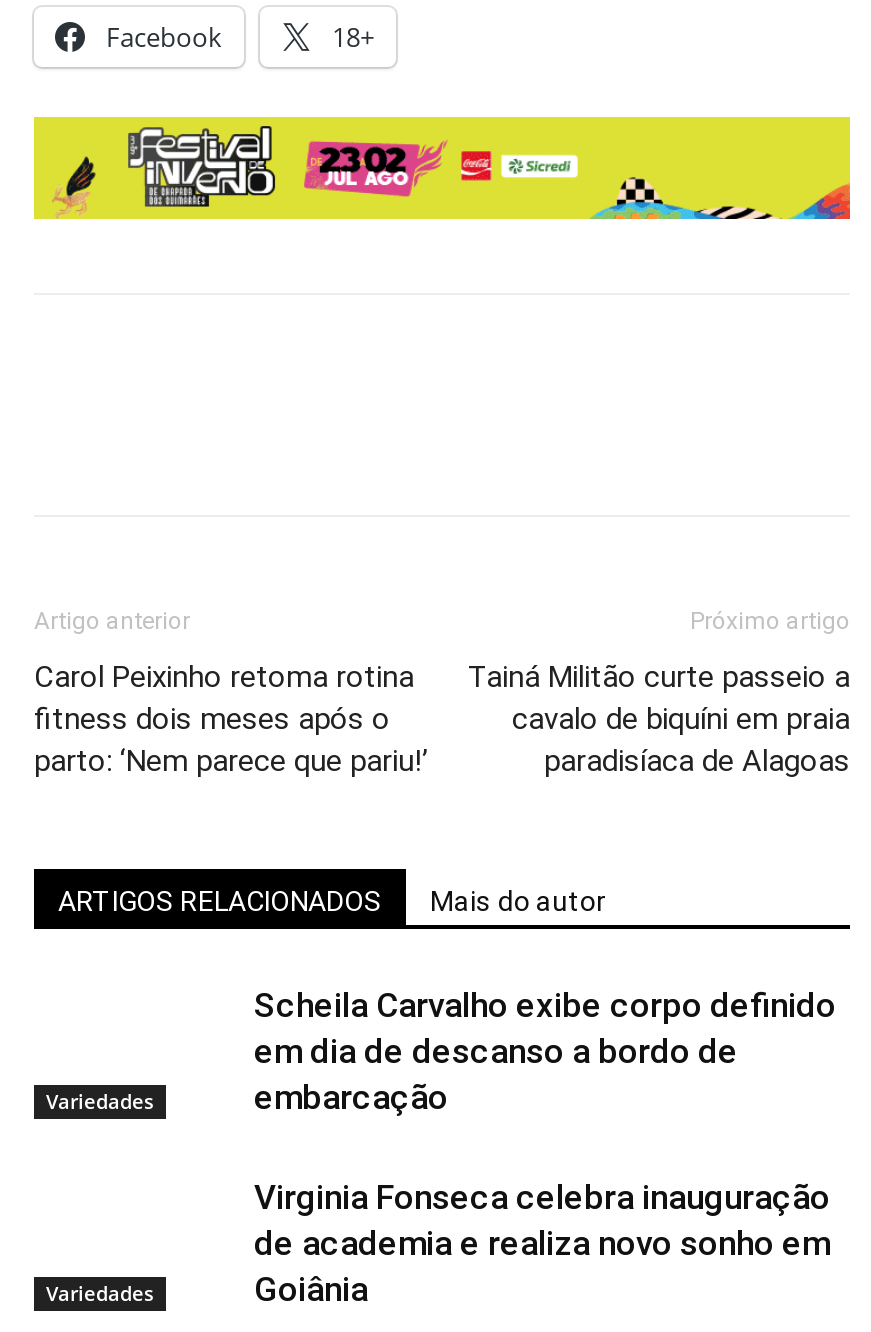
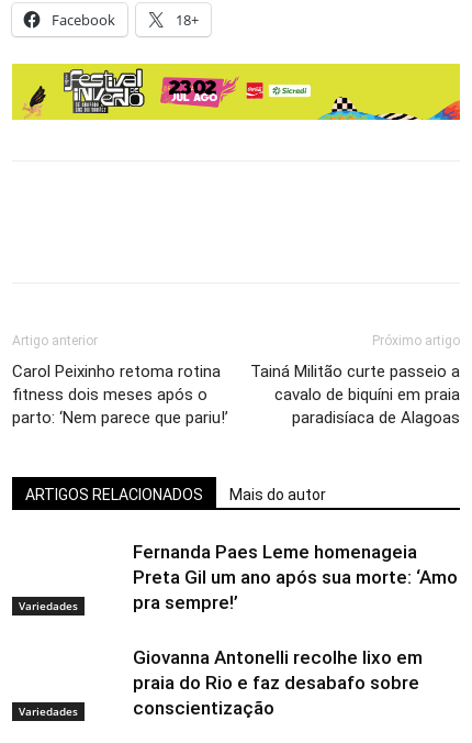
- Scheila Carvalho exibe corpo definido
- em dia de descanso a bordo de
- embarcação
+ Fernanda Paes Leme homenageia
+ Preta Gil um ano após sua morte: ‘Amo
+ pra sempre!’

- Virginia Fonseca celebra inauguração
- de academia e realiza novo sonho em
- Goiânia
+ Giovanna Antonelli recolhe lixo em
+ praia do Rio e faz desabafo sobre
+ conscientização
